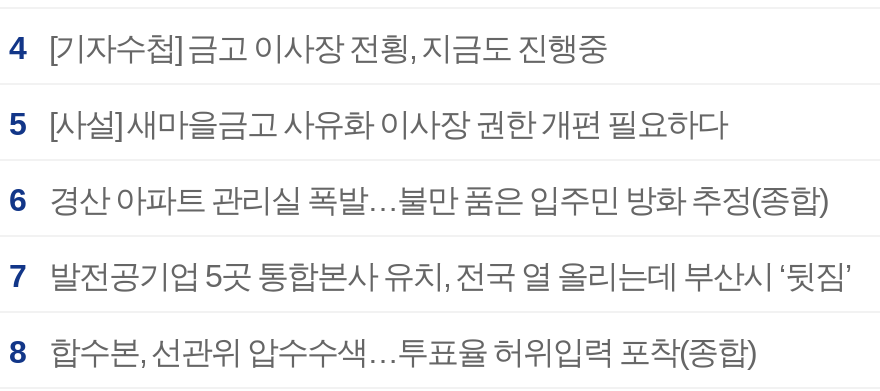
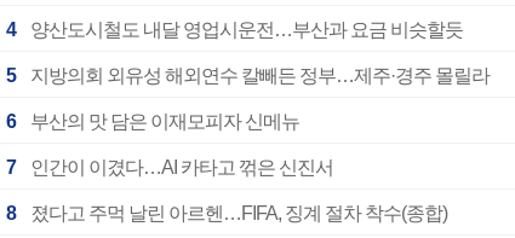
- [기자수첩] 금고 이사장 전횡, 지금도 진행중
+ 양산도시철도 내달 영업시운전…부산과 요금 비슷할듯

- [사설] 새마을금고 사유화 이사장 권한 개편 필요하다
+ 지방의회 외유성 해외연수 칼빼든 정부…제주·경주 몰릴라

- 경산 아파트 관리실 폭발…불만 품은 입주민 방화 추정(종합)
+ 부산의 맛 담은 이재모피자 신메뉴

- 발전공기업 5곳 통합본사 유치, 전국 열 올리는데 부산시 ‘뒷짐’
+ 인간이 이겼다…AI 카타고 꺾은 신진서

- 합수본, 선관위 압수수색…투표율 허위입력 포착(종합)
+ 졌다고 주먹 날린 아르헨…FIFA, 징계 절차 착수(종합)
